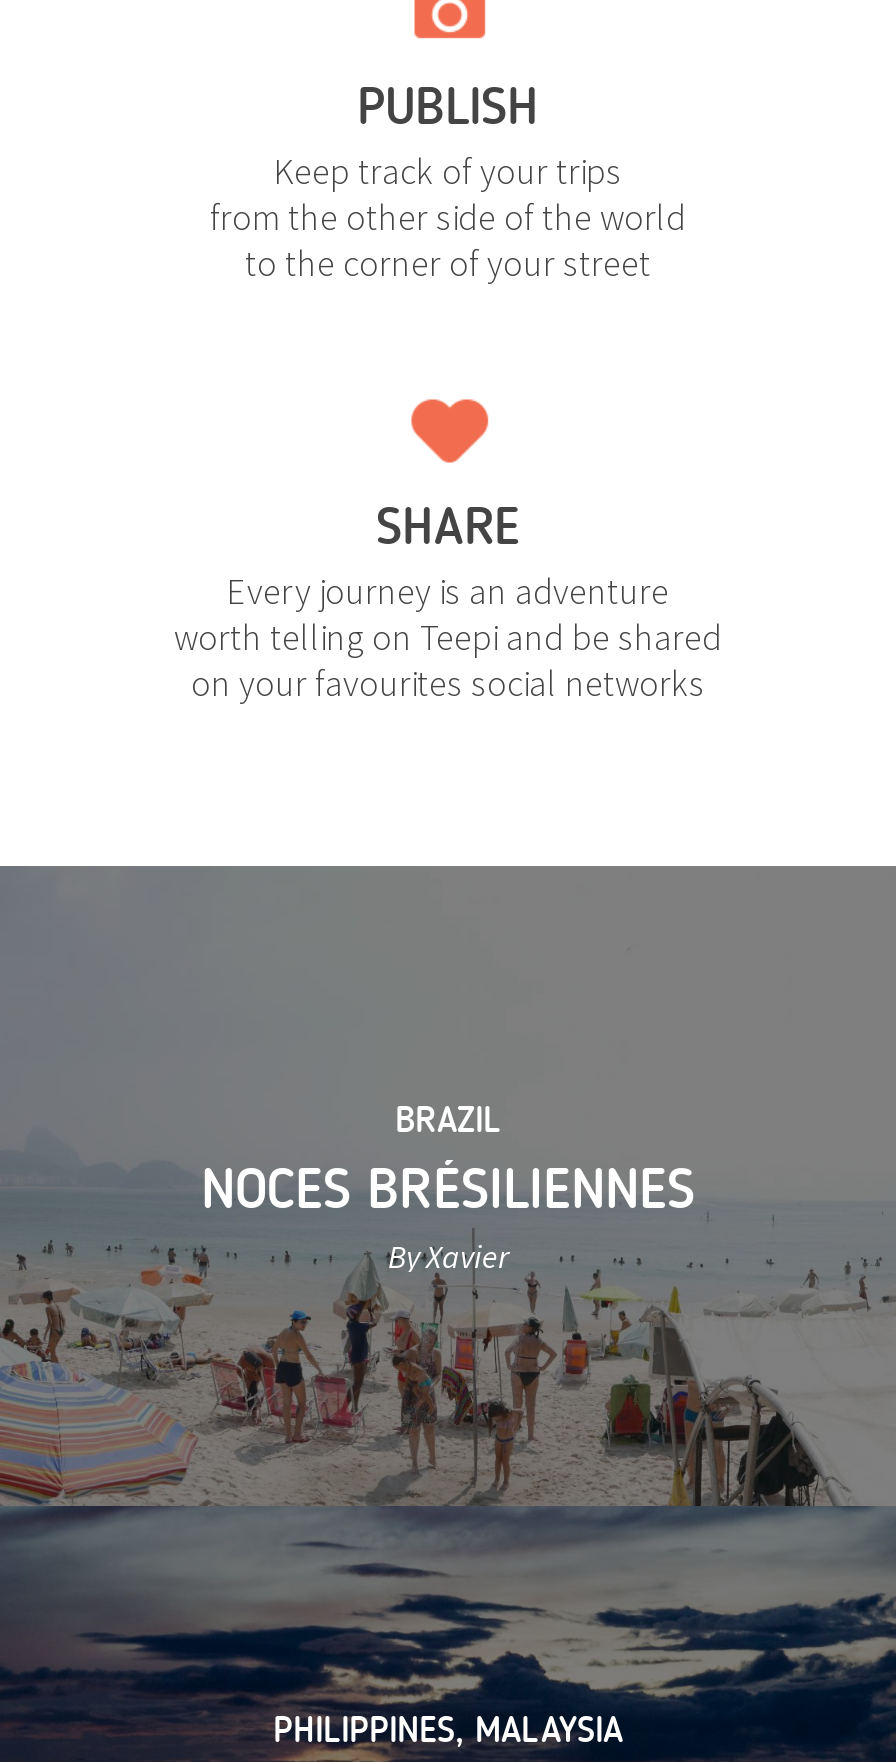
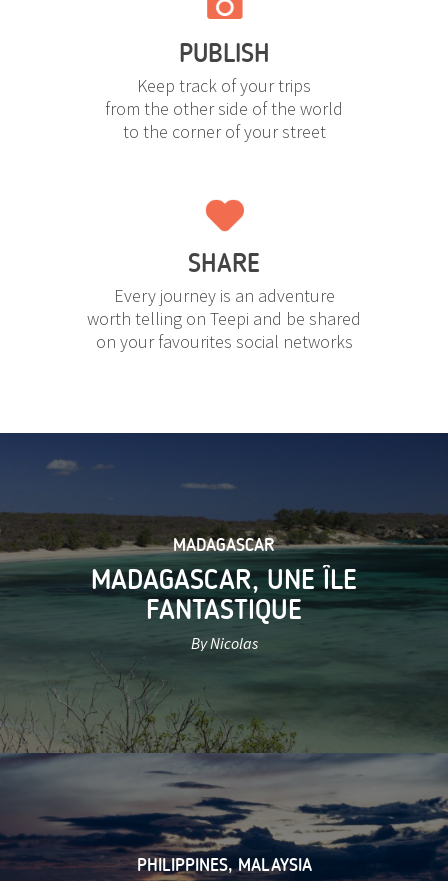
- [image]
- BRAZIL
- NOCES BRÉSILIENNES
- By Xavier
+ [image]
+ MADAGASCAR
+ MADAGASCAR, UNE ÎLE
+ FANTASTIQUE
+ By Nicolas
